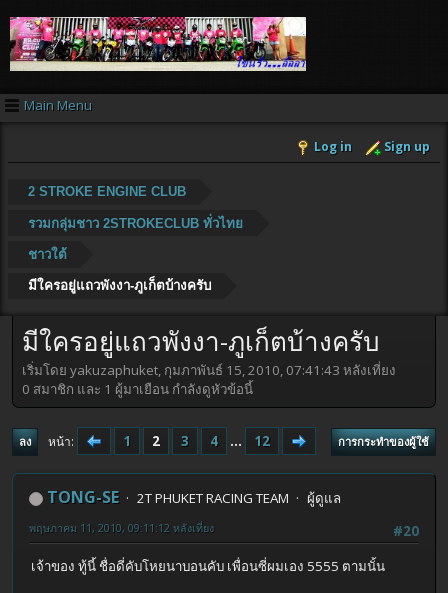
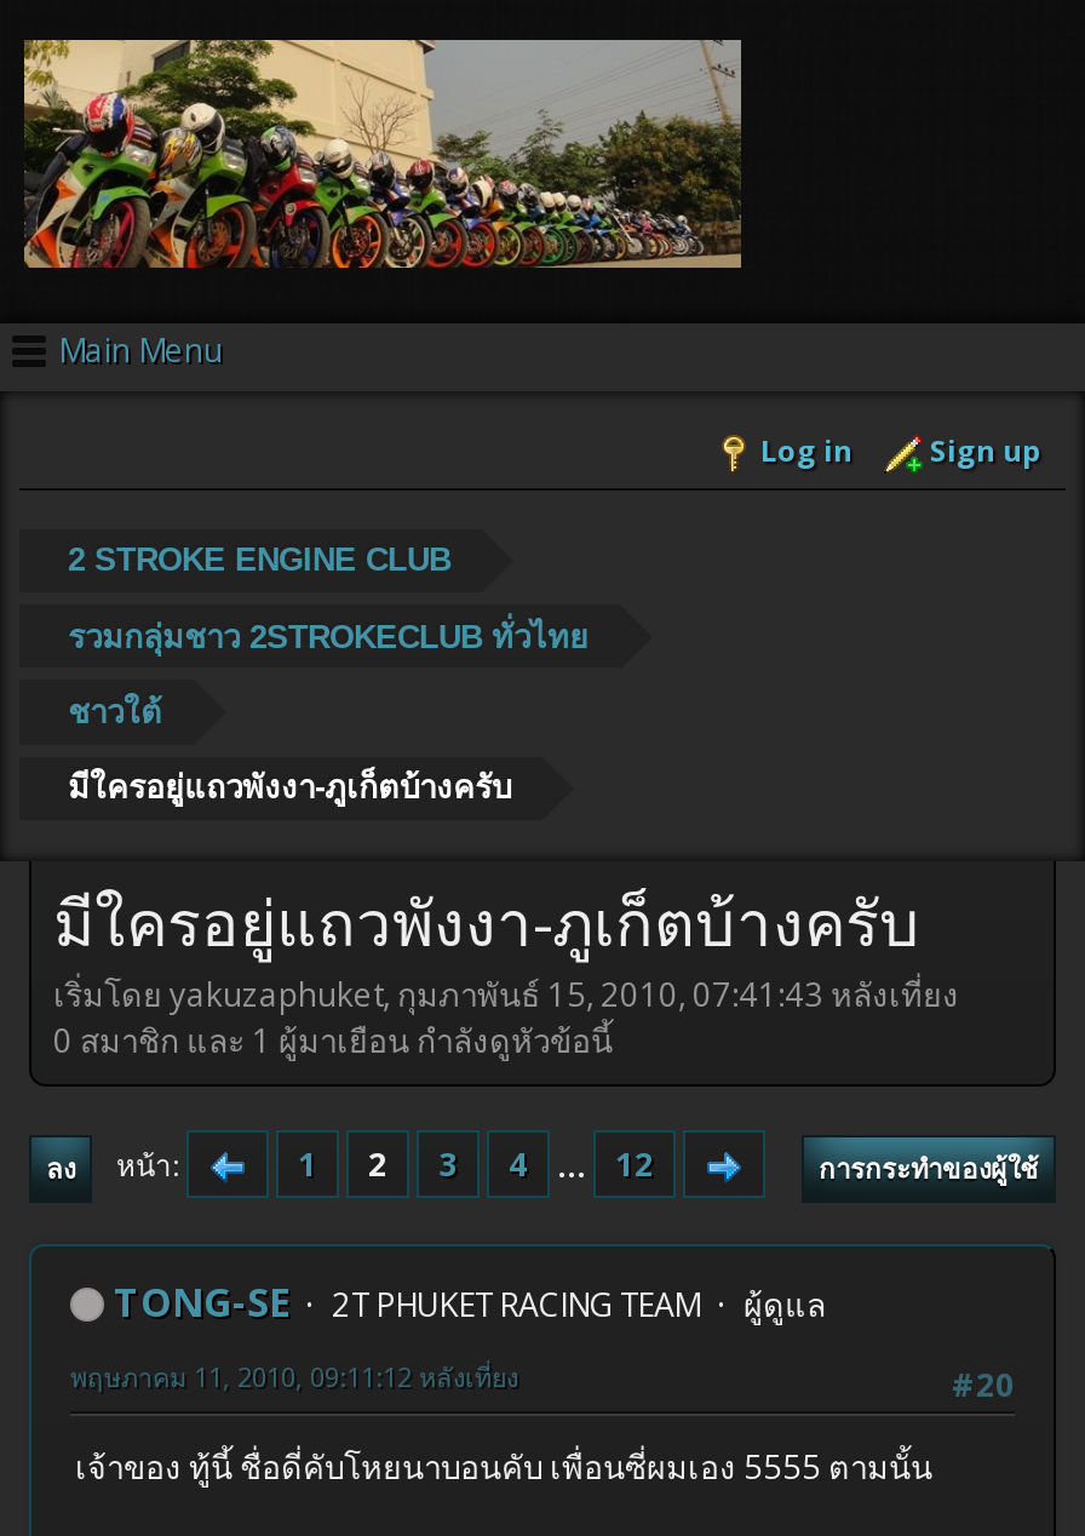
- [image]
+ [image]
